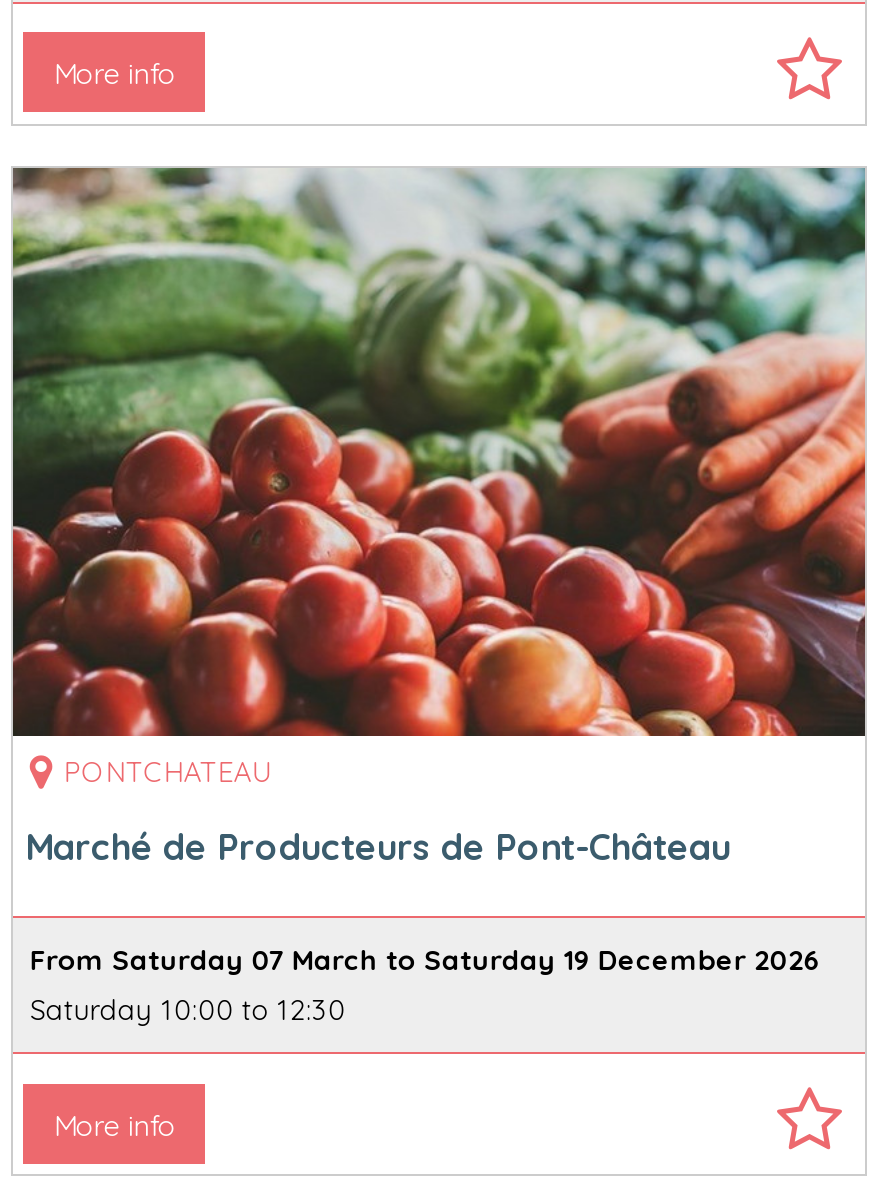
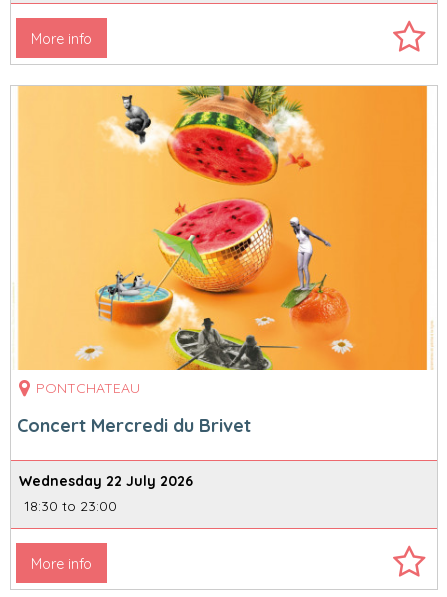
- [image]
+ [image]

- Marché de Producteurs de Pont-Château
+ Concert Mercredi du Brivet

- From Saturday 07 March to Saturday 19 December 2026
- Saturday 10:00 to 12:30
+ Wednesday 22 July 2026
+ 18:30 to 23:00
